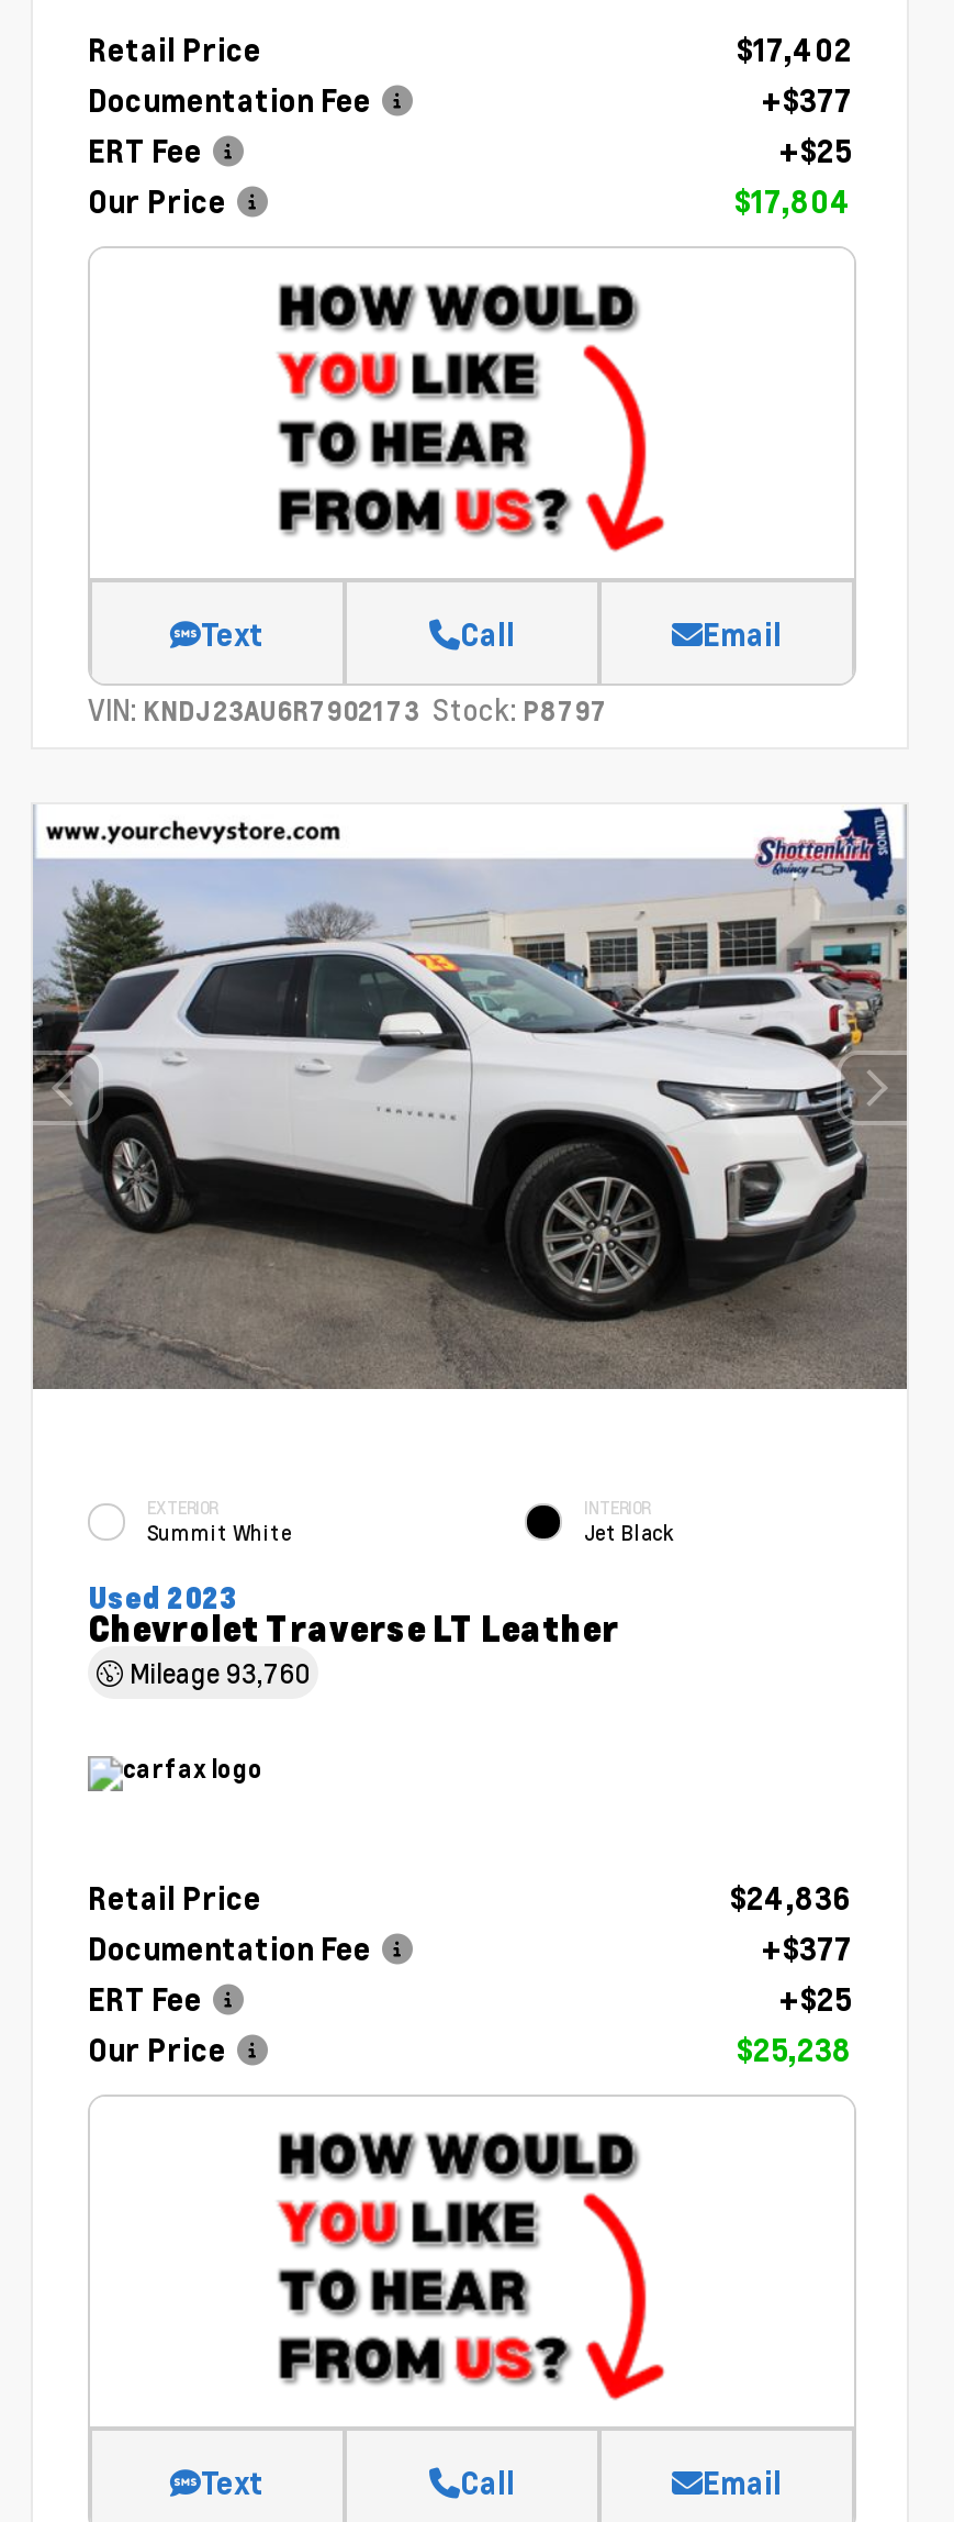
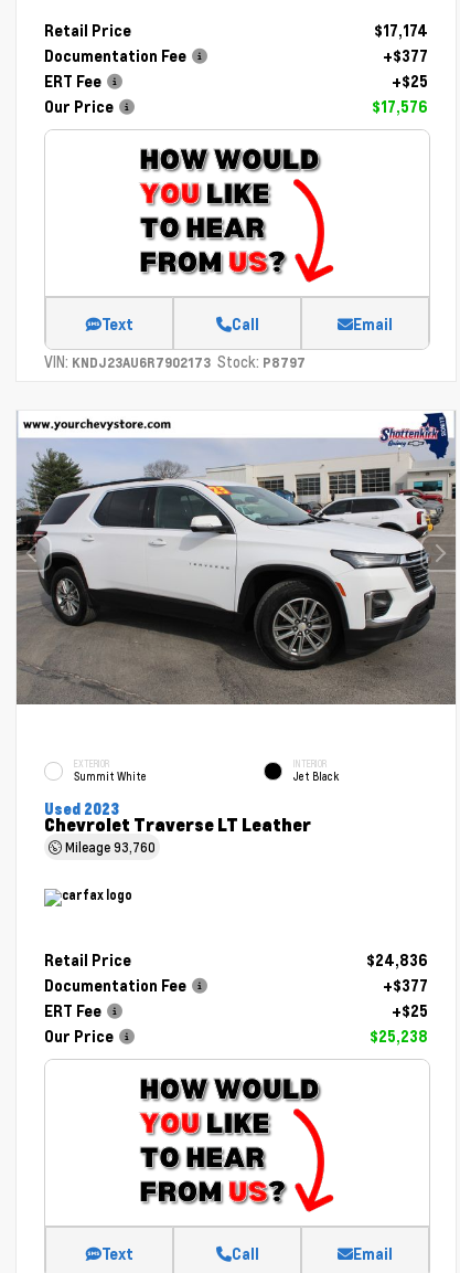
- $17,402
+ $17,174

- $17,804
+ $17,576
